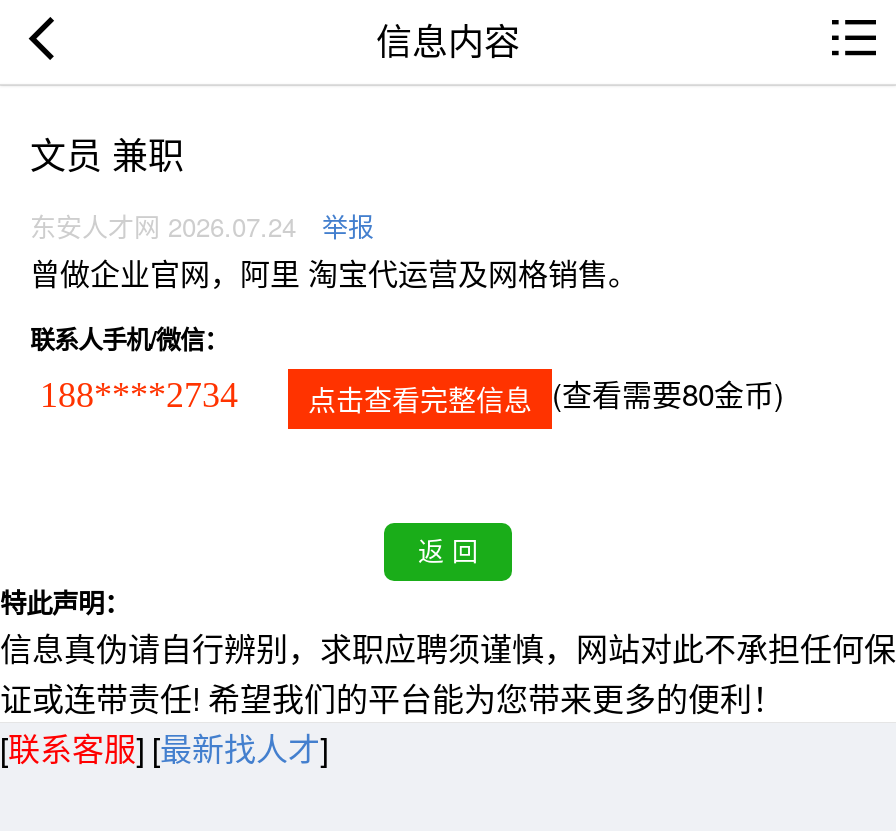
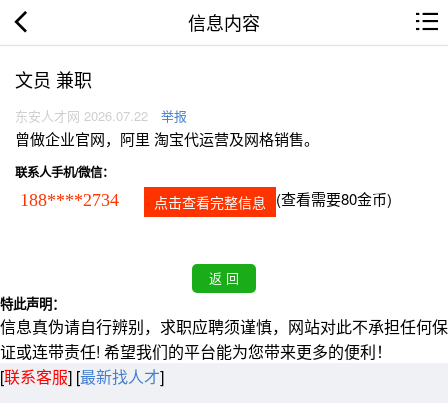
- 东安人才网 2026.07.24 举报
+ 东安人才网 2026.07.22 举报
